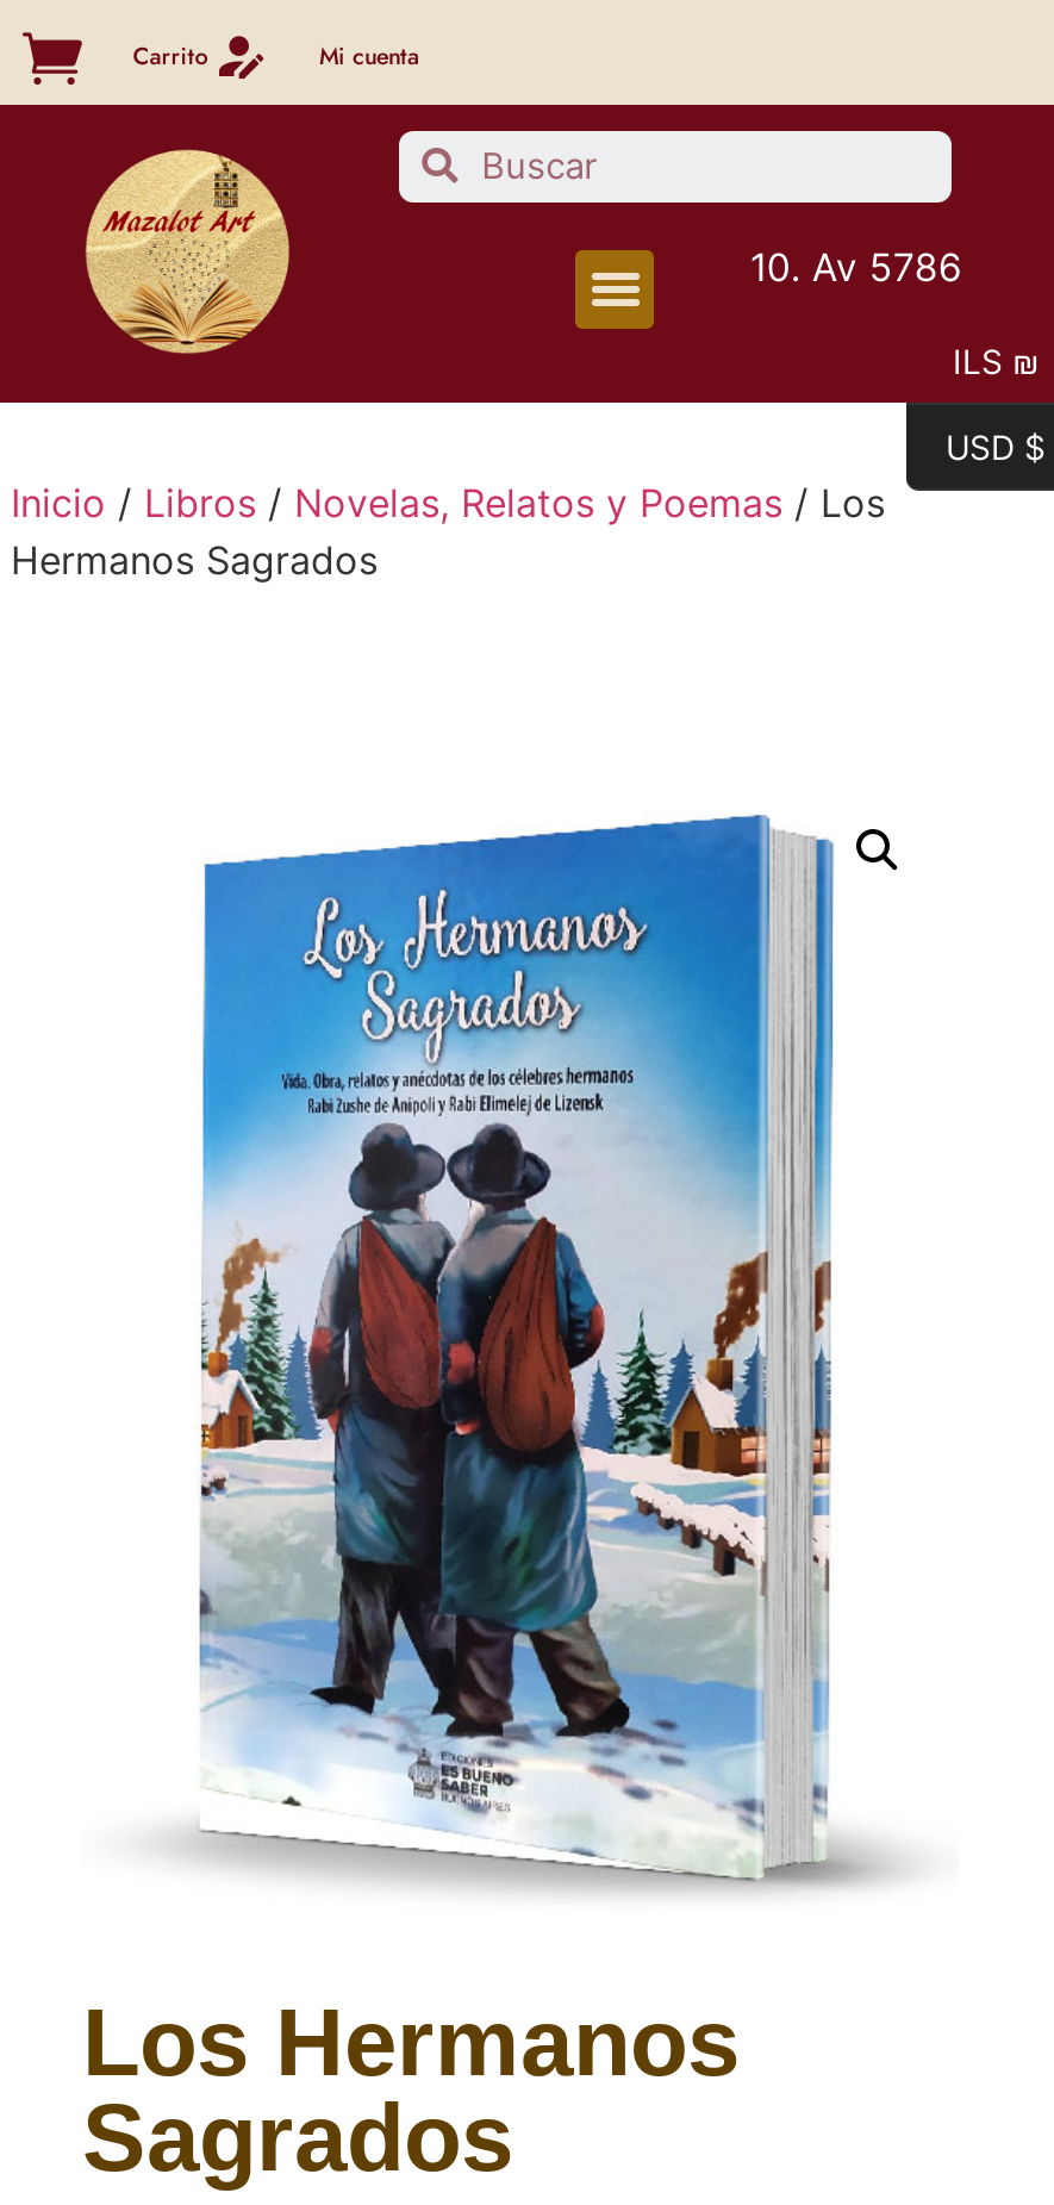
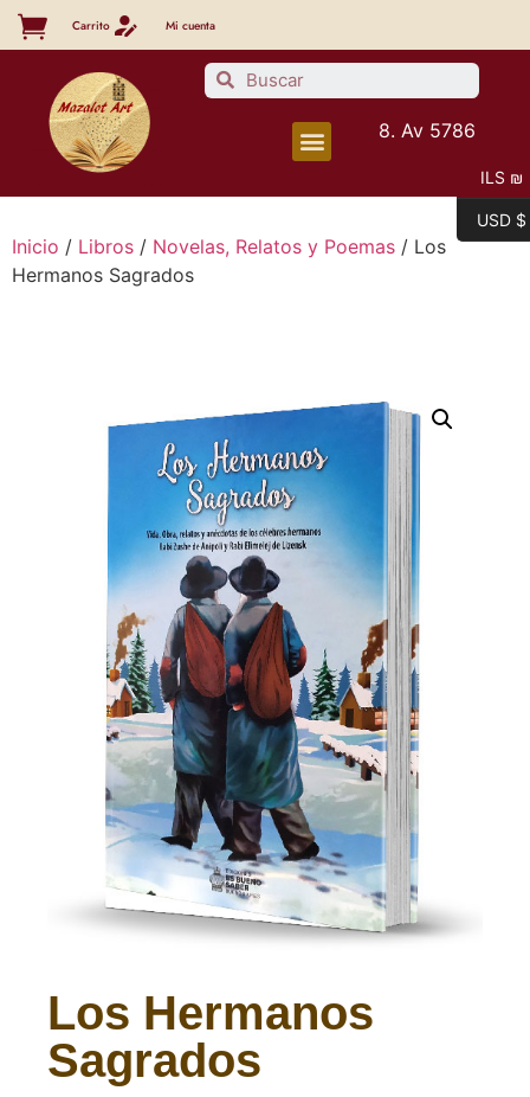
- 10. Av 5786
+ 8. Av 5786
